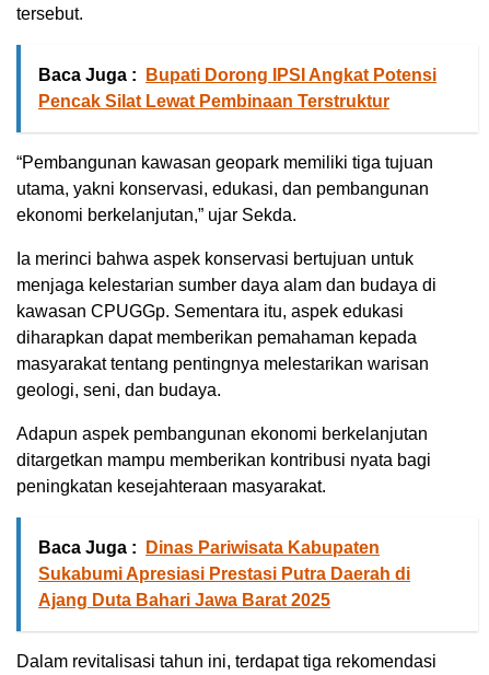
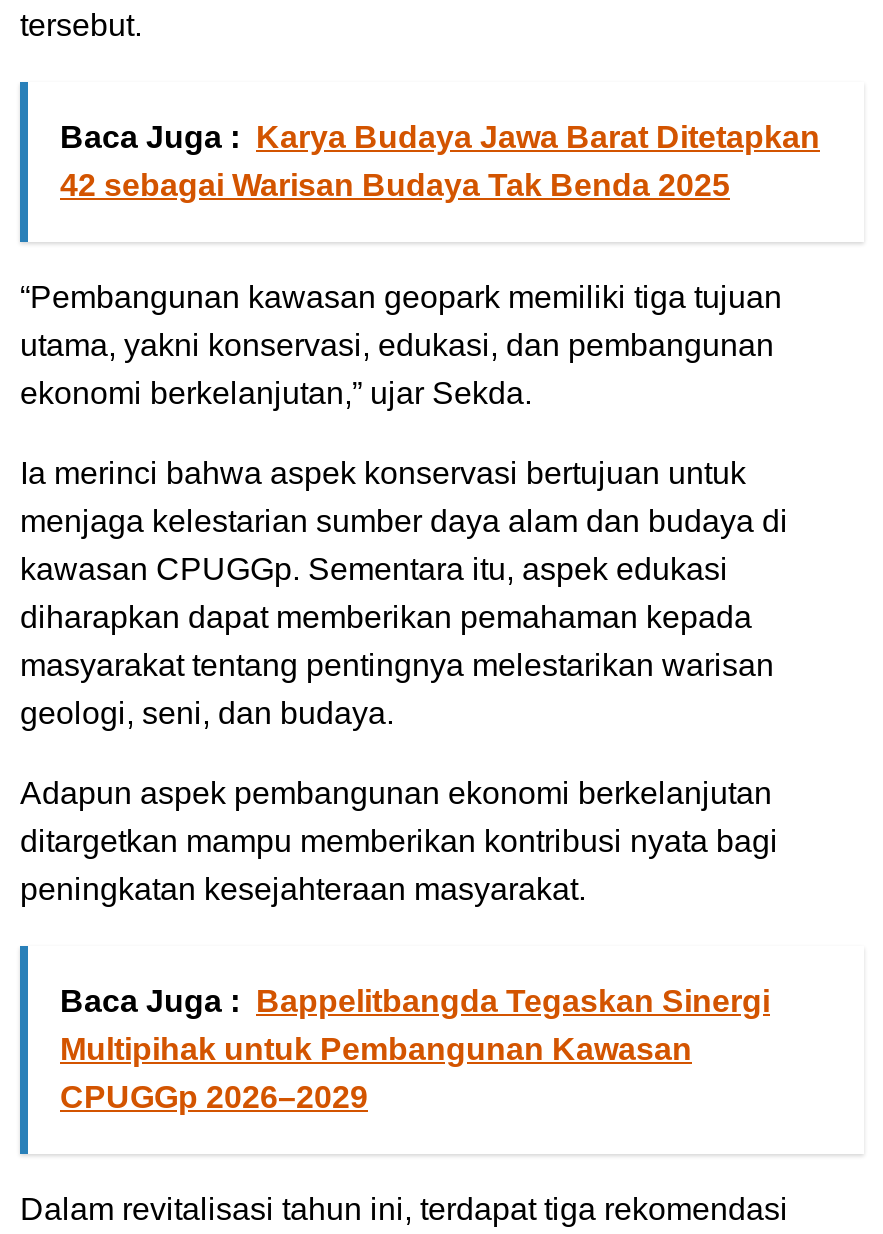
- Baca Juga : Bupati Dorong IPSI Angkat Potensi
- Pencak Silat Lewat Pembinaan Terstruktur
+ Baca Juga : Karya Budaya Jawa Barat Ditetapkan
+ 42 sebagai Warisan Budaya Tak Benda 2025

- Baca Juga : Dinas Pariwisata Kabupaten
- Sukabumi Apresiasi Prestasi Putra Daerah di
- Ajang Duta Bahari Jawa Barat 2025
+ Baca Juga : Bappelitbangda Tegaskan Sinergi
+ Multipihak untuk Pembangunan Kawasan
+ CPUGGp 2026–2029
